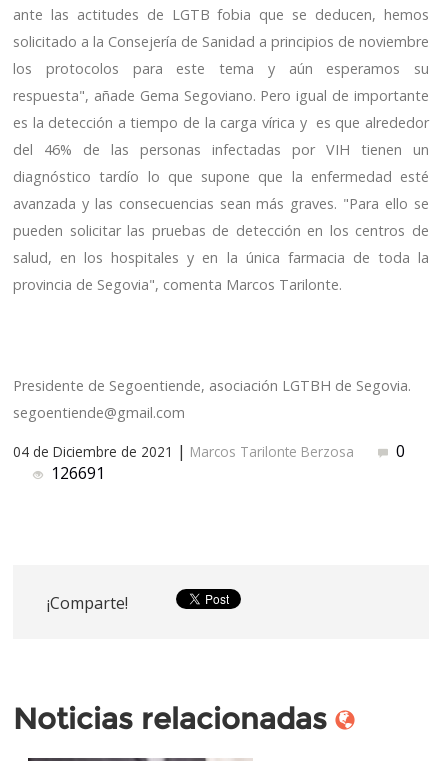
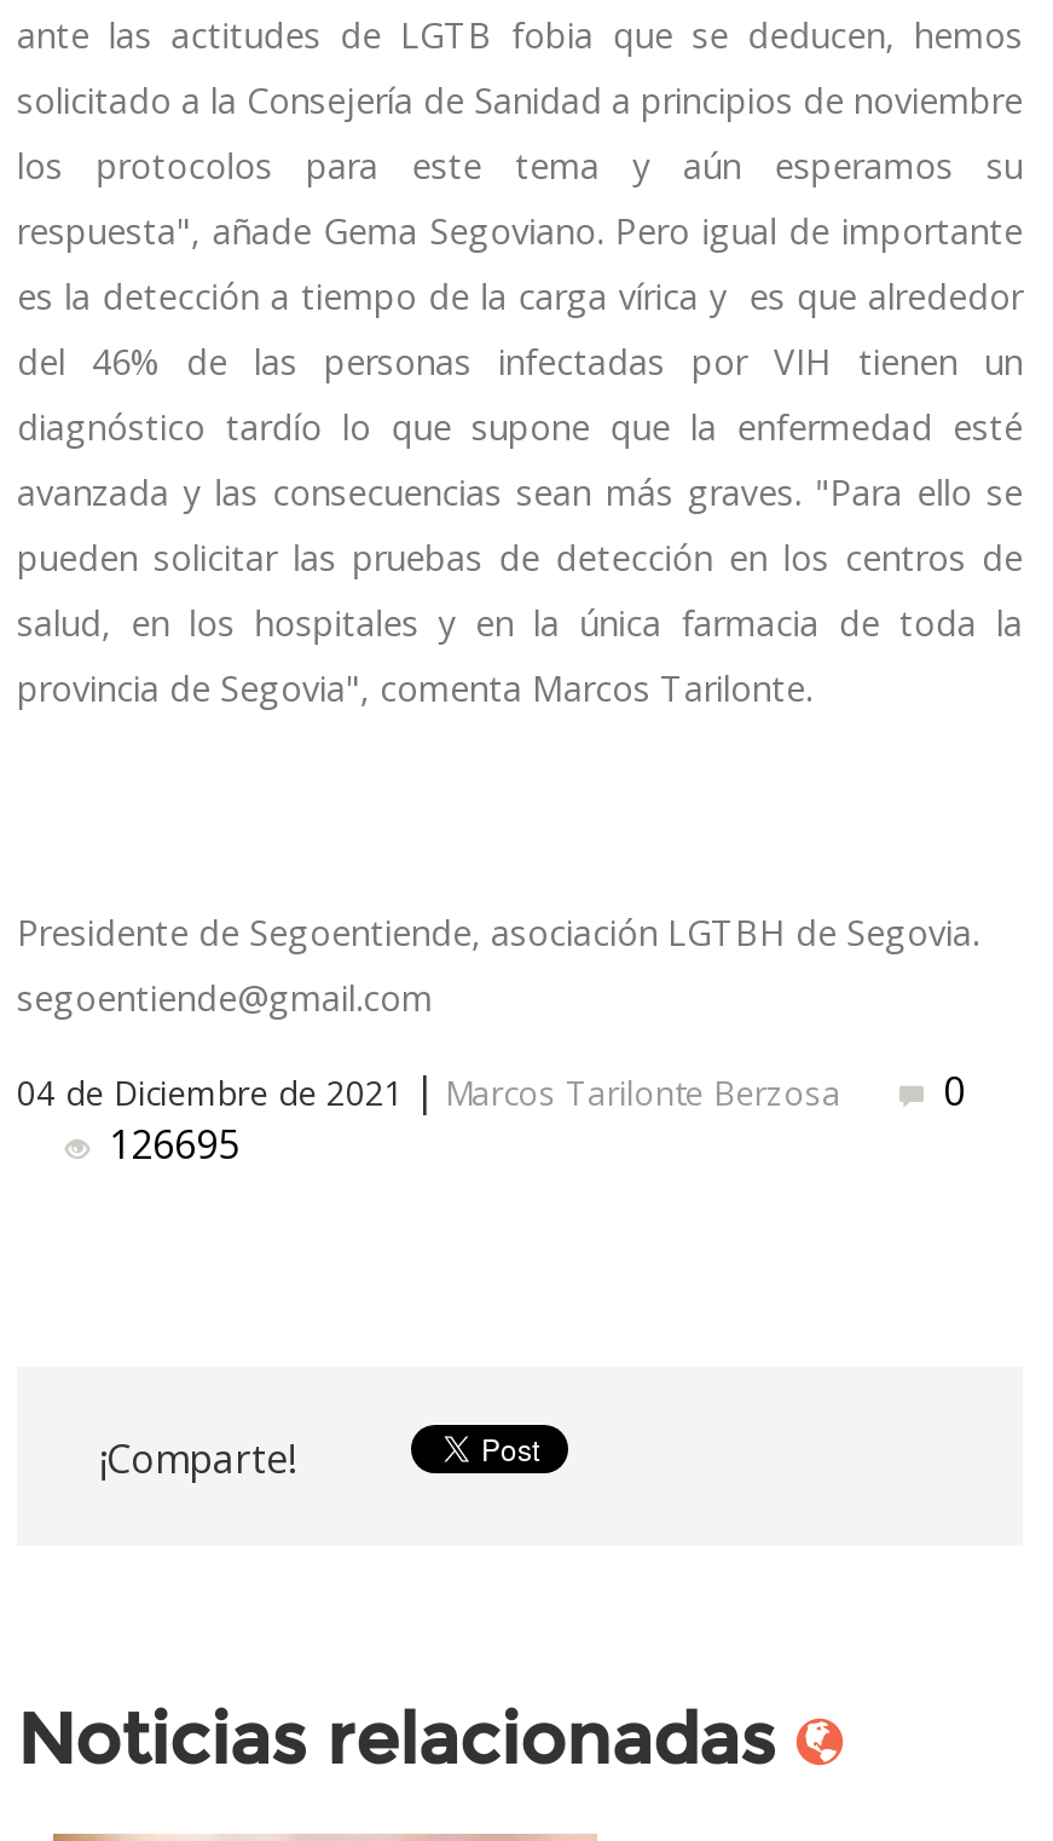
- 126691
+ 126695
